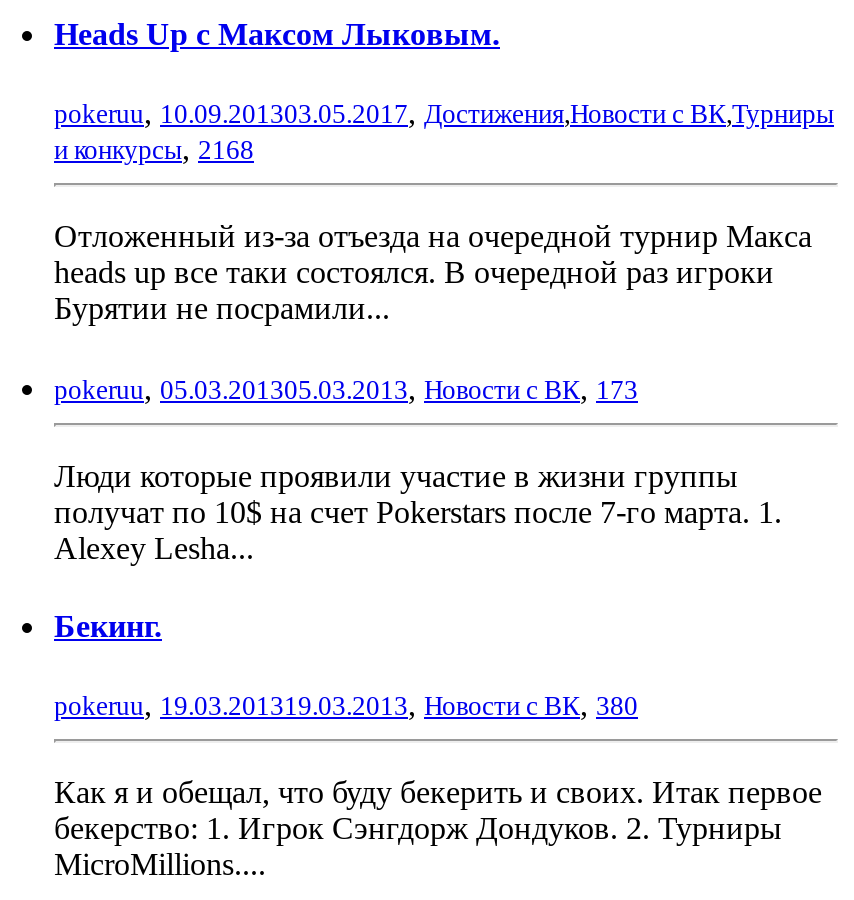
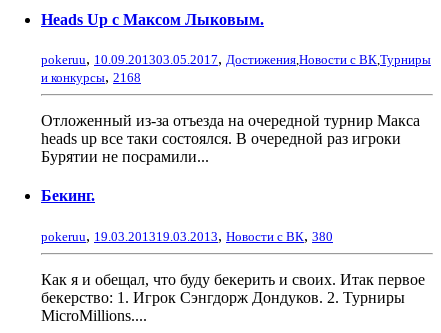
- pokeruu, 05.03.201305.03.2013, Новости с ВК, 173
- Люди которые проявили участие в жизни группы
- получат по 10$ на счет Pokerstars после 7-го марта. 1.
- Alexey Lesha...
